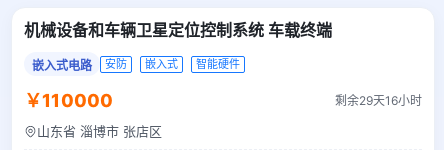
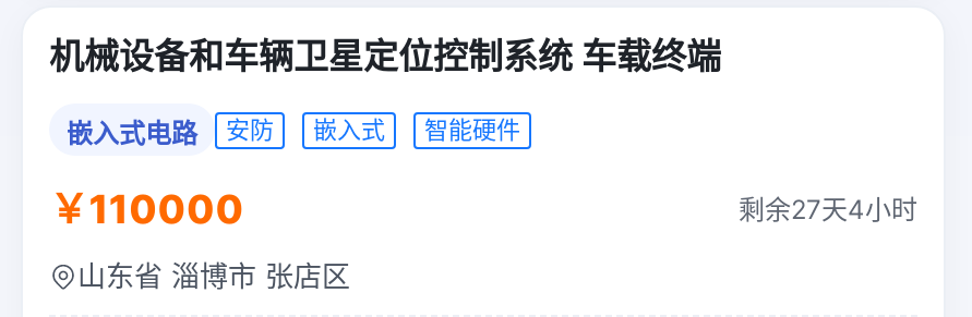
- 剩余29天16小时
+ 剩余27天4小时
